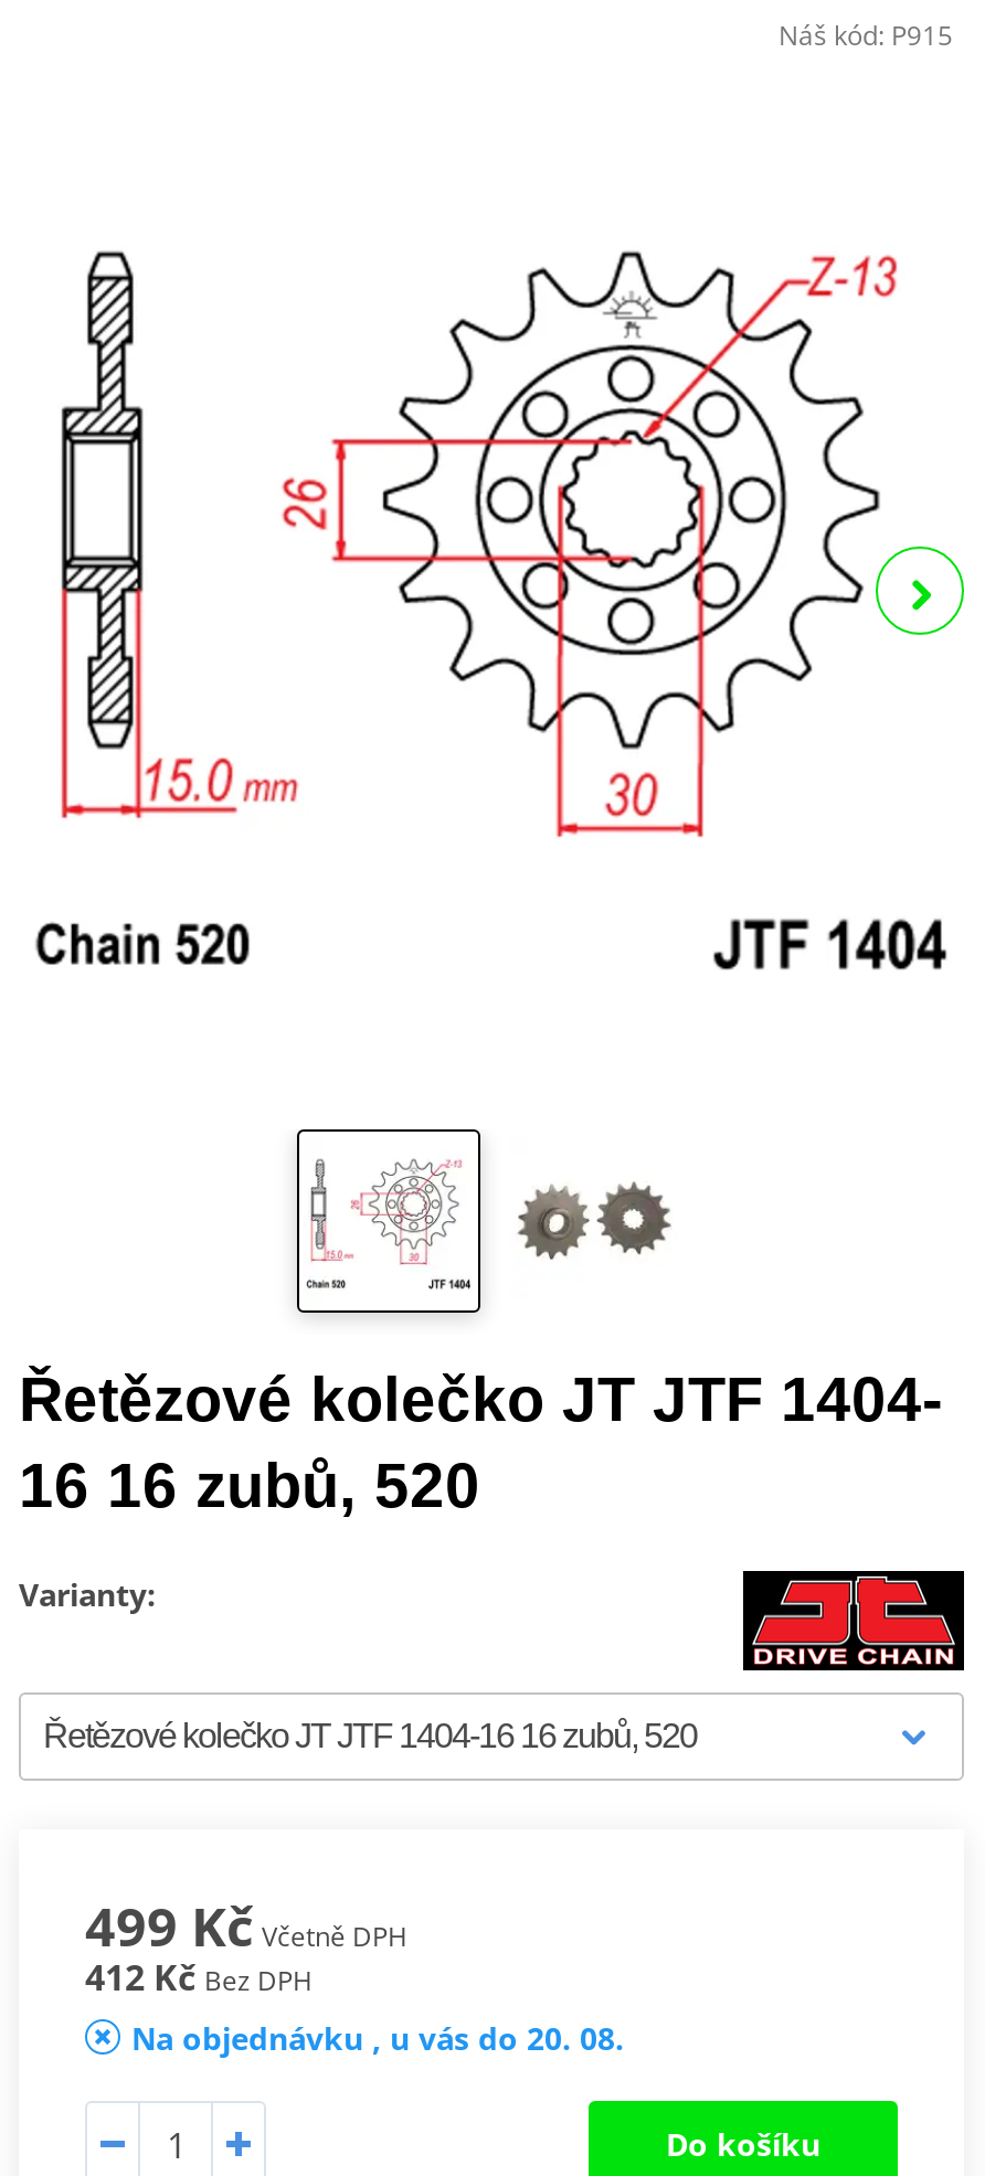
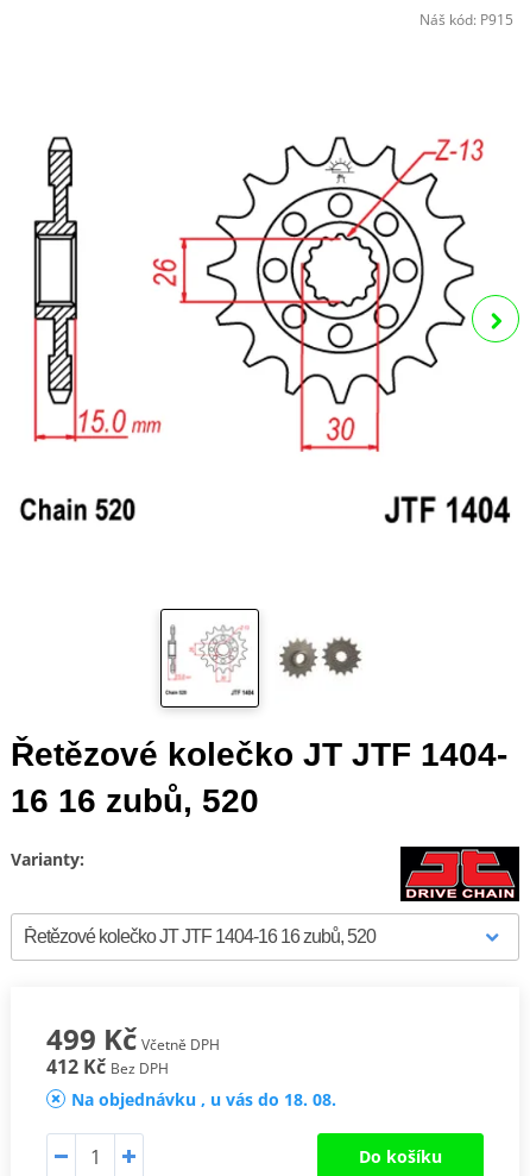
- Na objednávku , u vás do 20. 08.
+ Na objednávku , u vás do 18. 08.
